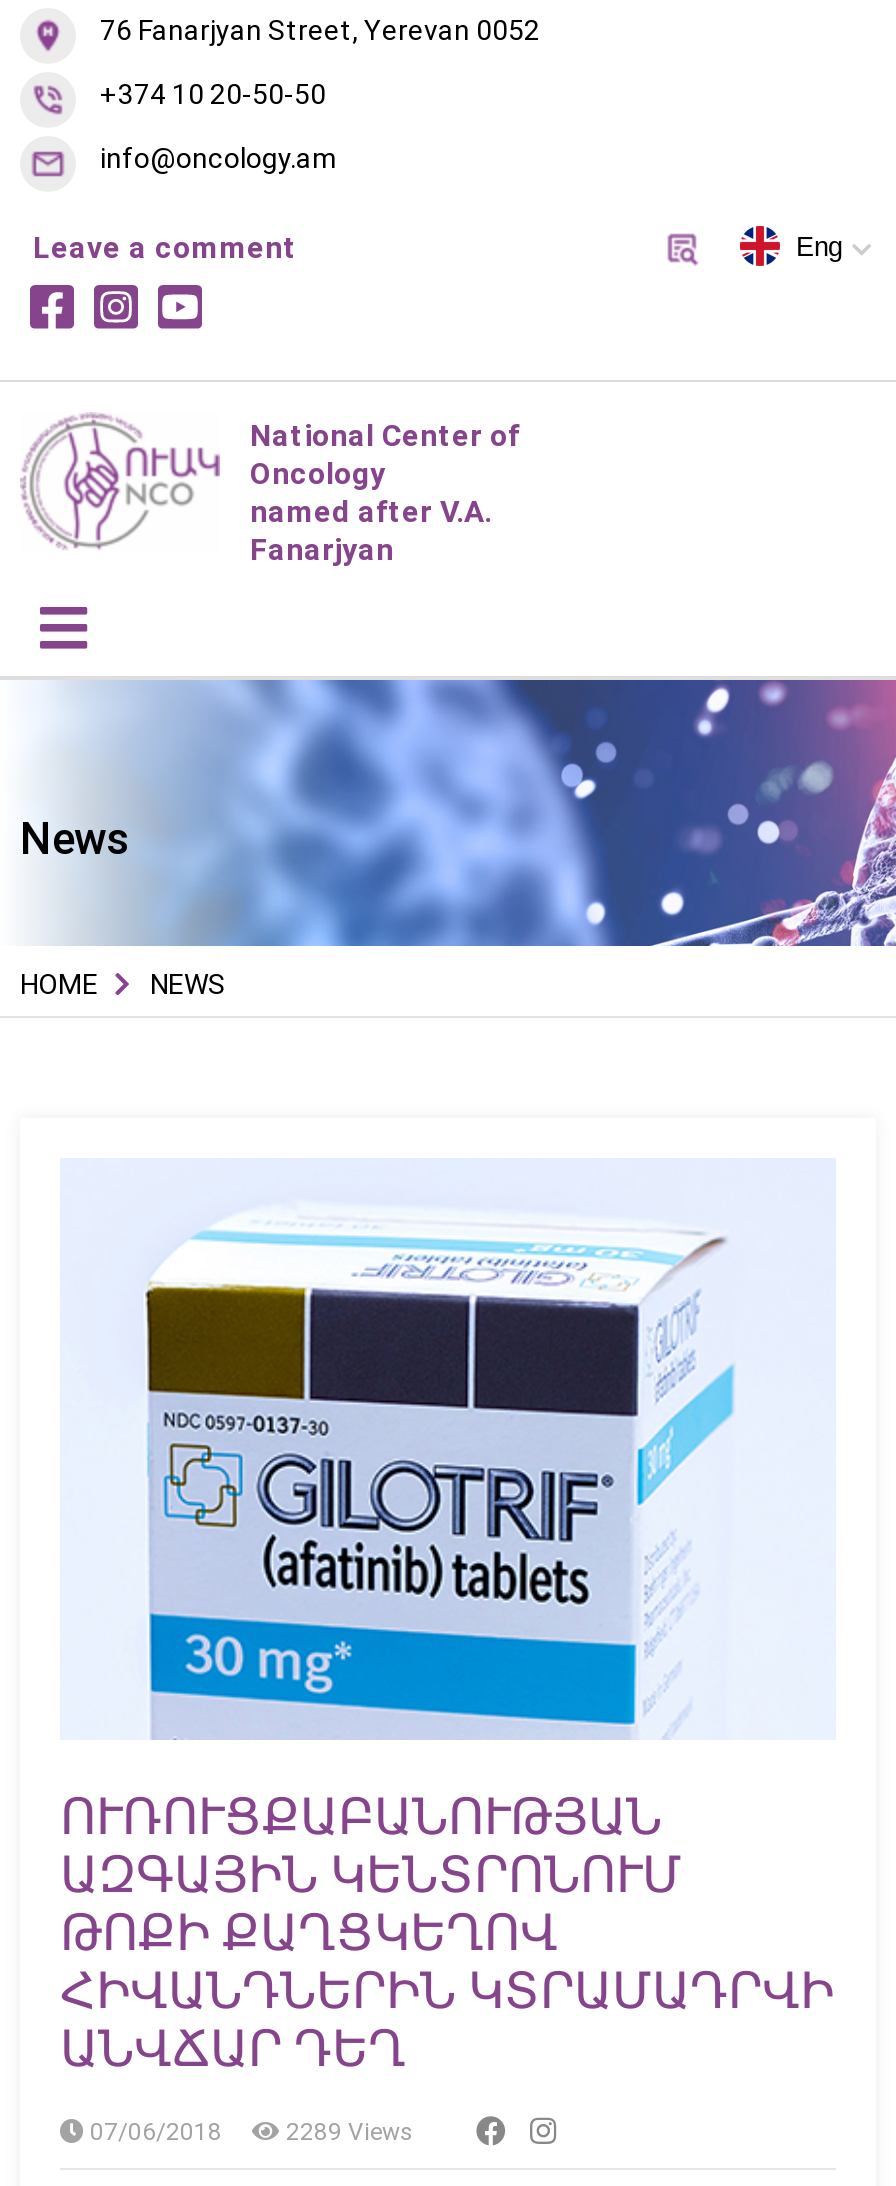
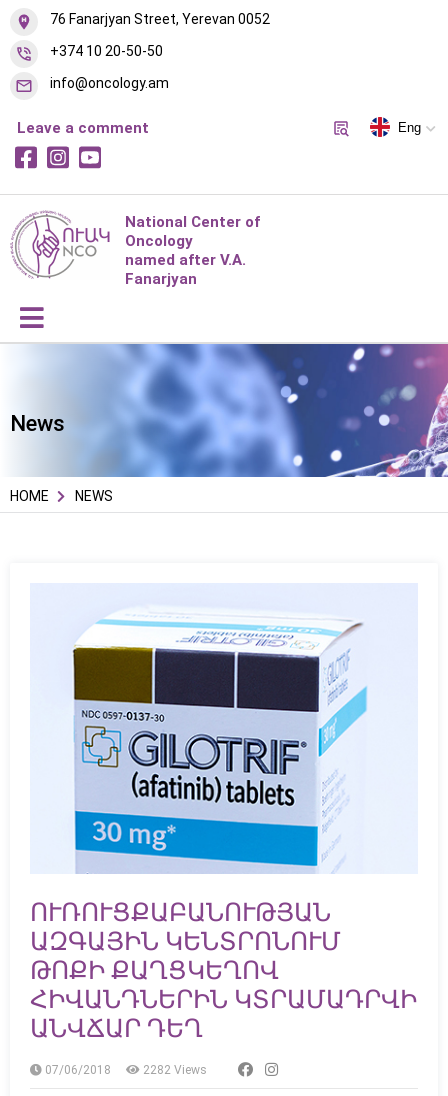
- 2289 Views
+ 2282 Views
